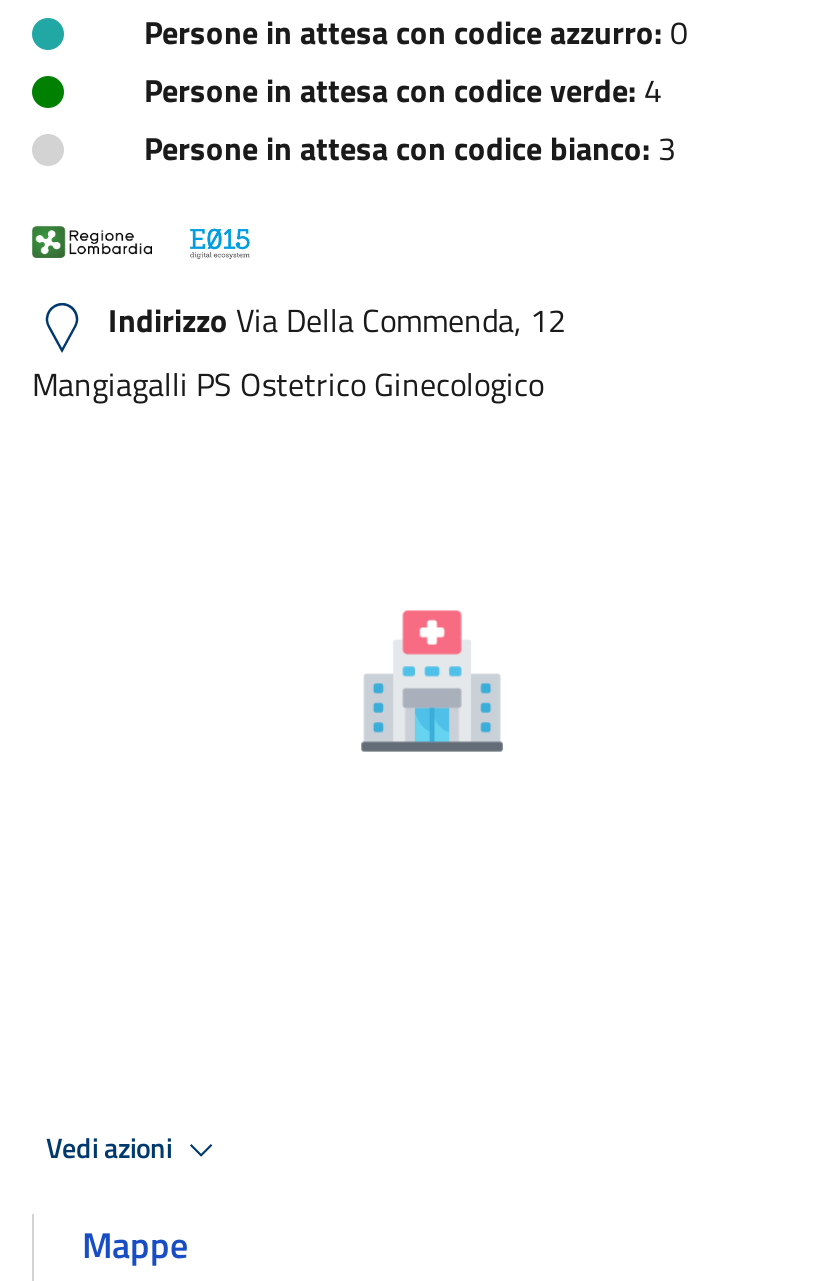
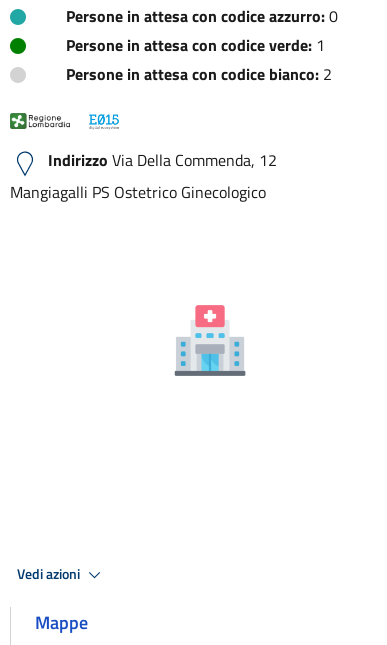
- Persone in attesa con codice verde: 4
+ Persone in attesa con codice verde: 1

- Persone in attesa con codice bianco: 3
+ Persone in attesa con codice bianco: 2
